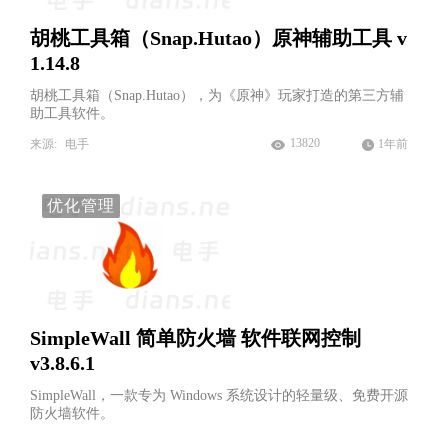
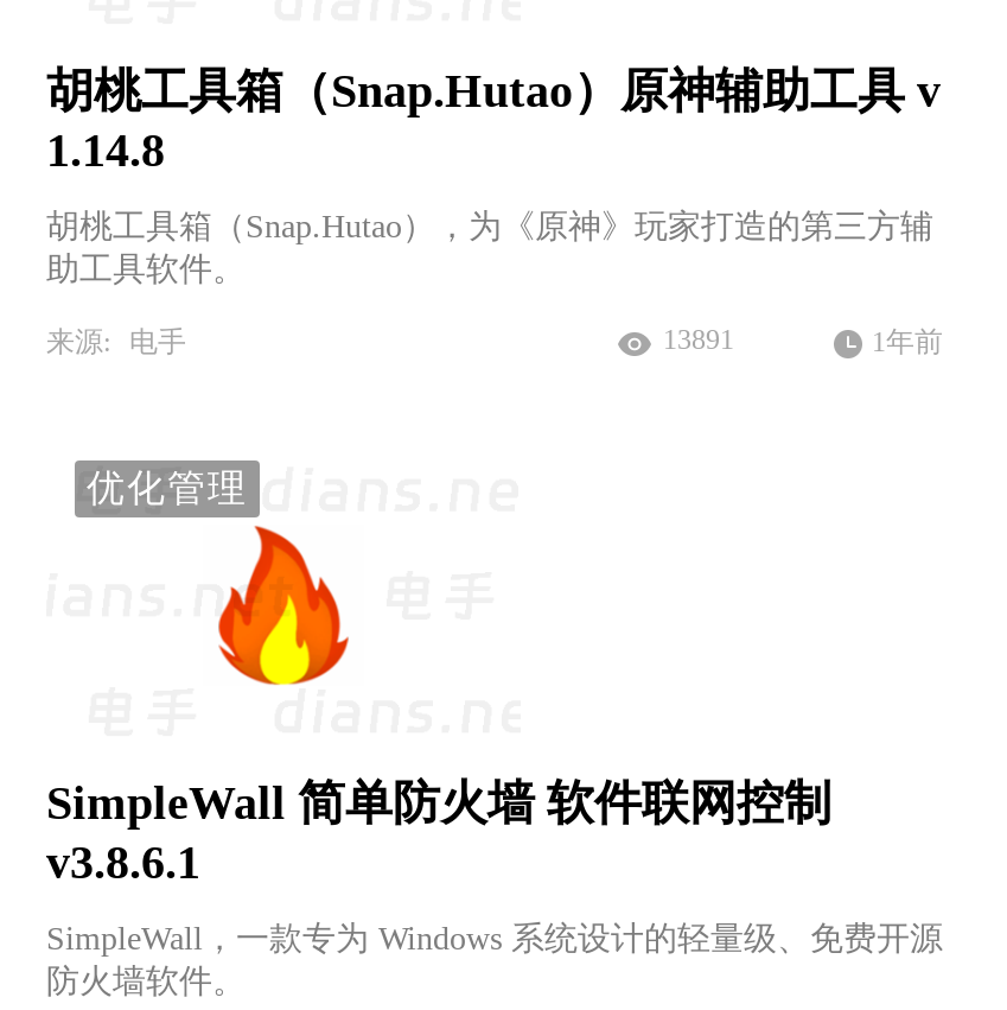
- 13820
+ 13891
